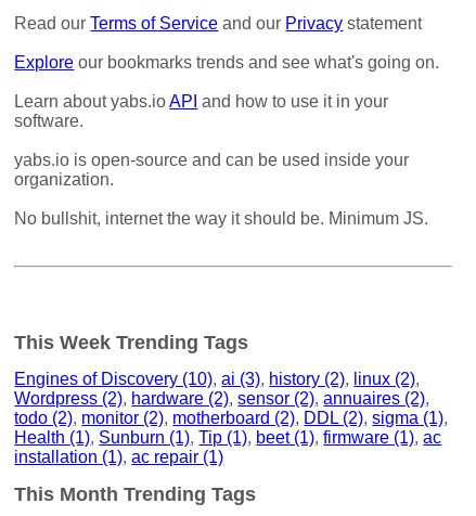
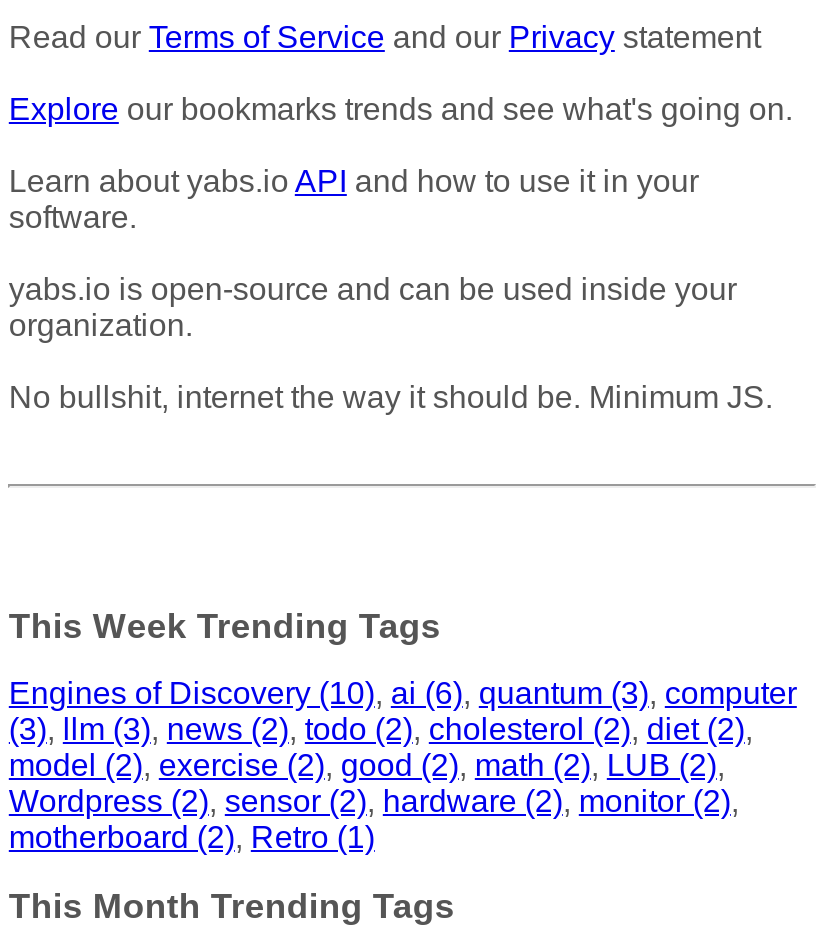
- Engines of Discovery (10), ai (3), history (2), linux (2),
- Wordpress (2), hardware (2), sensor (2), annuaires (2),
- todo (2), monitor (2), motherboard (2), DDL (2), sigma (1),
- Health (1), Sunburn (1), Tip (1), beet (1), firmware (1), ac
- installation (1), ac repair (1)
+ Engines of Discovery (10), ai (6), quantum (3), computer
+ (3),llm (3), news (2),todo (2), cholesterol (2), diet (2),
+ model (2), exercise (2), good (2), math (2), LUB (2),
+ Wordpress (2), sensor (2), hardware (2), monitor (2),
+ motherboard (2), Retro (1)
